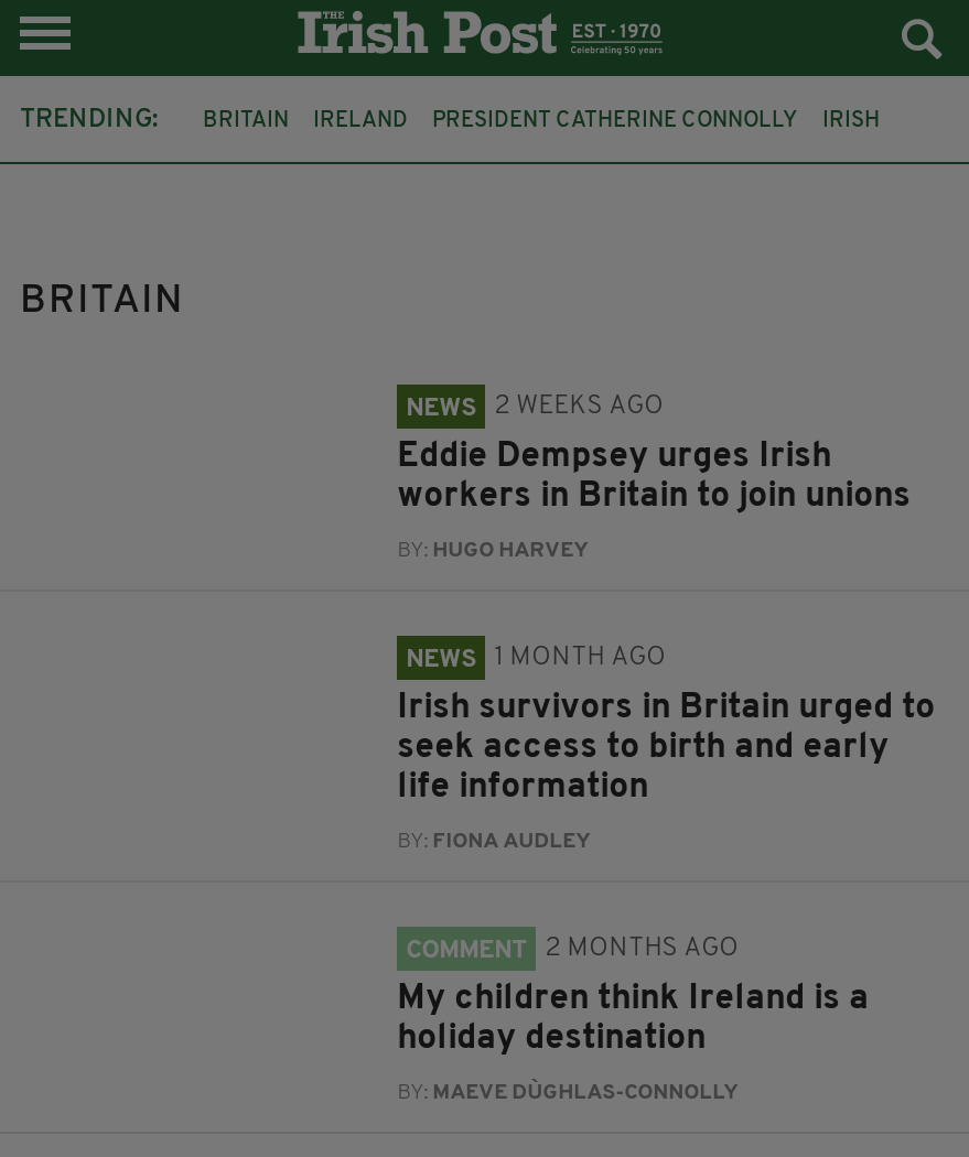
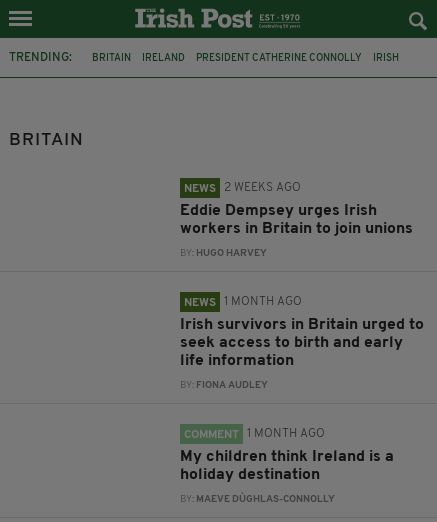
- 2 MONTHS AGO
+ 1 MONTH AGO
